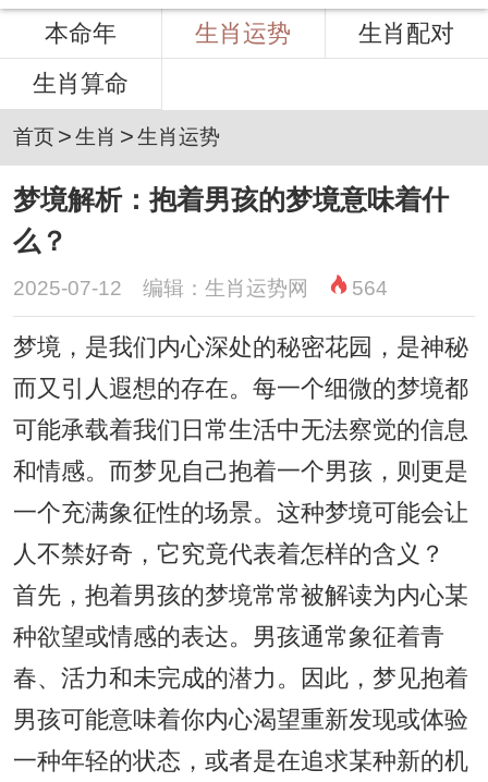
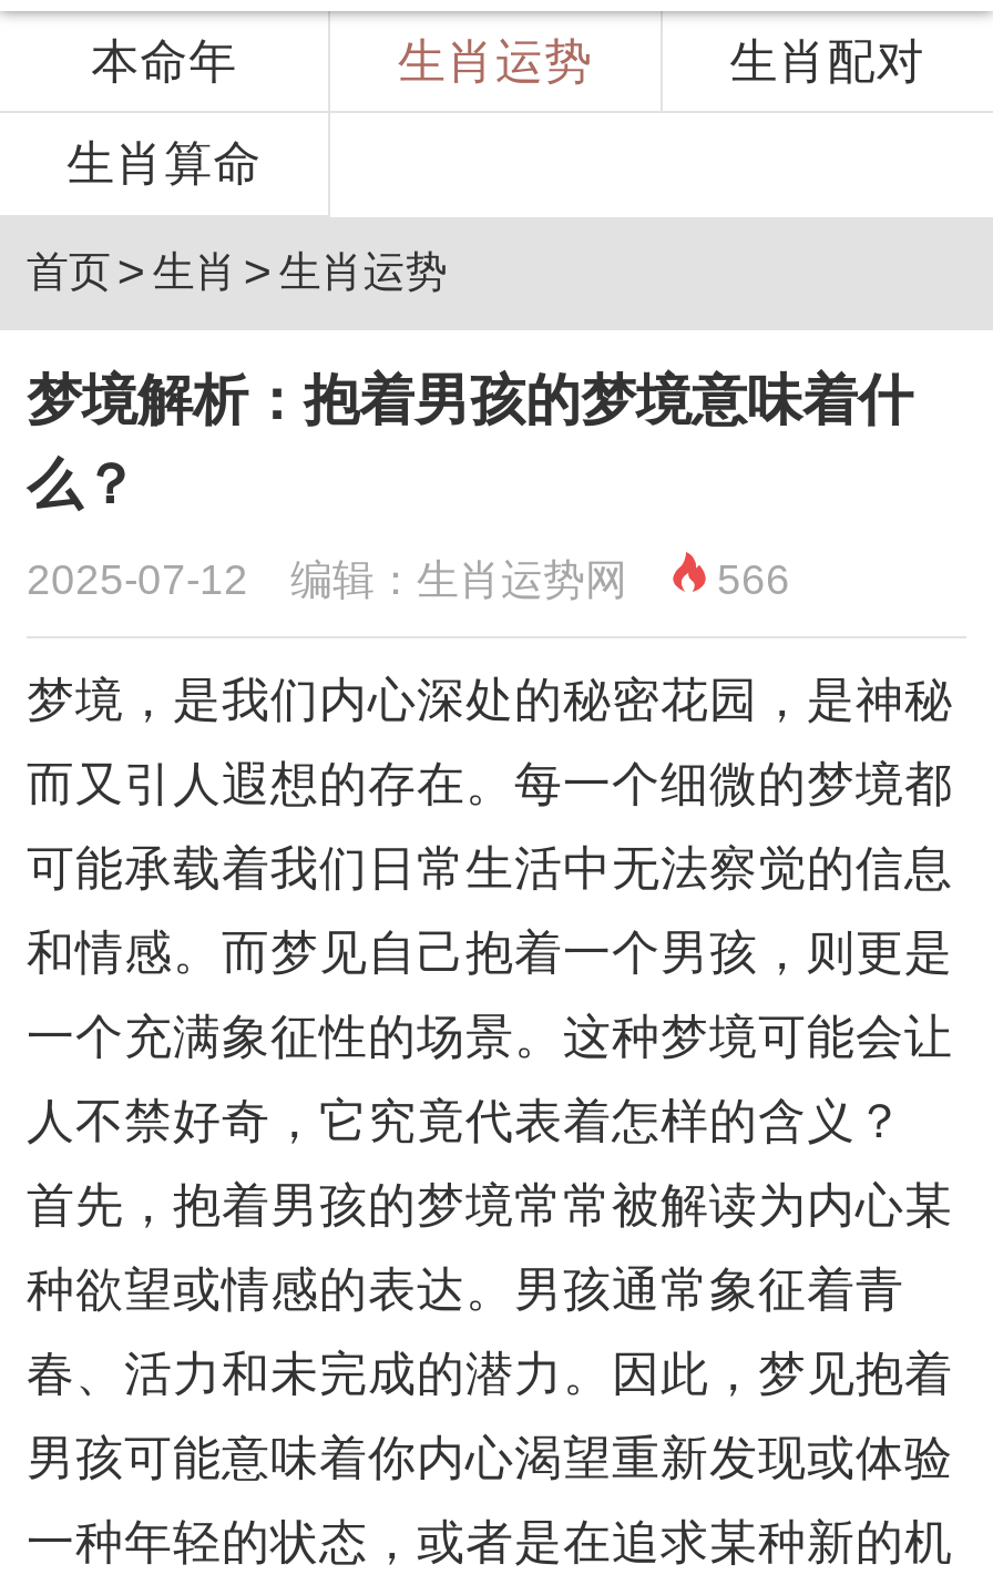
- 2025-07-12 编辑：生肖运势网 564
+ 2025-07-12 编辑：生肖运势网 566
